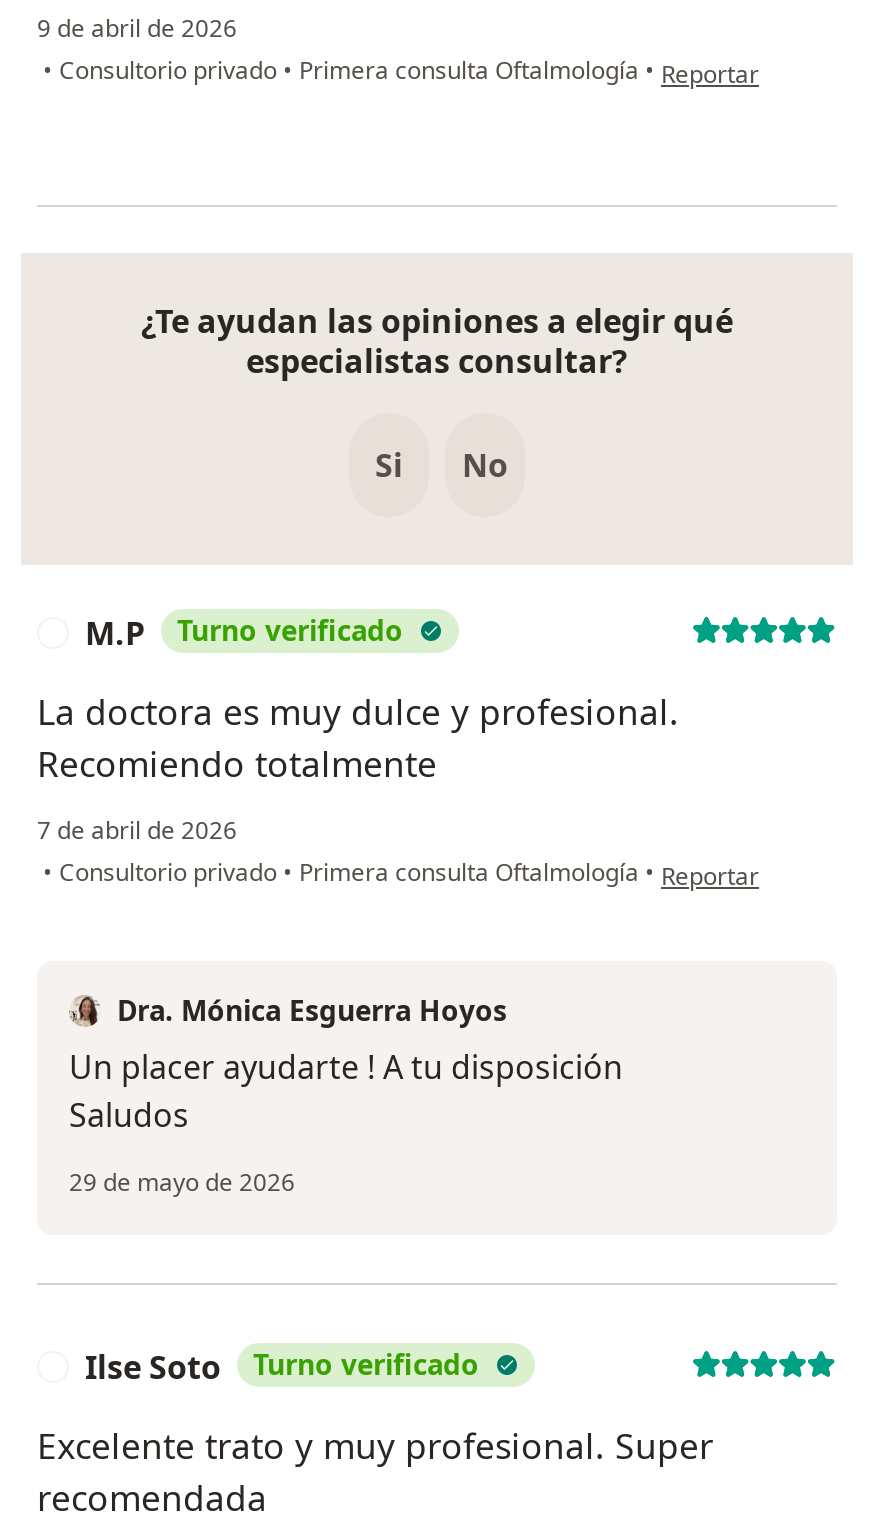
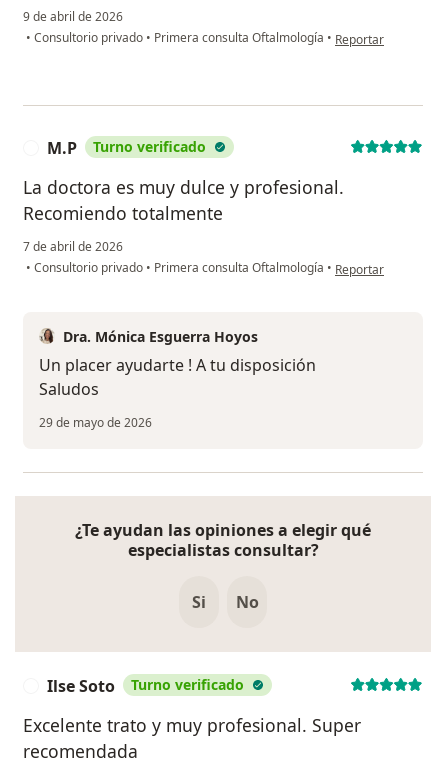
moved down: [image] | ¿Te ayudan las opiniones a elegir qué | especialistas consultar? | Si | No

moved up: M.P | Turno verificado | La doctora es muy dulce y profesional. | ... | Saludos | 29 de mayo de 2026
